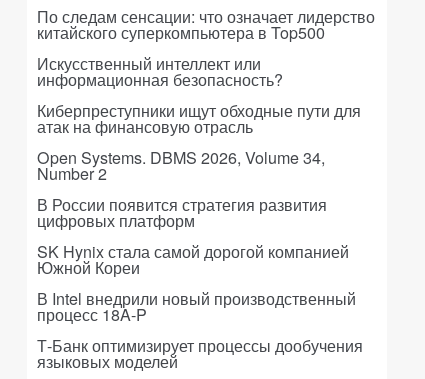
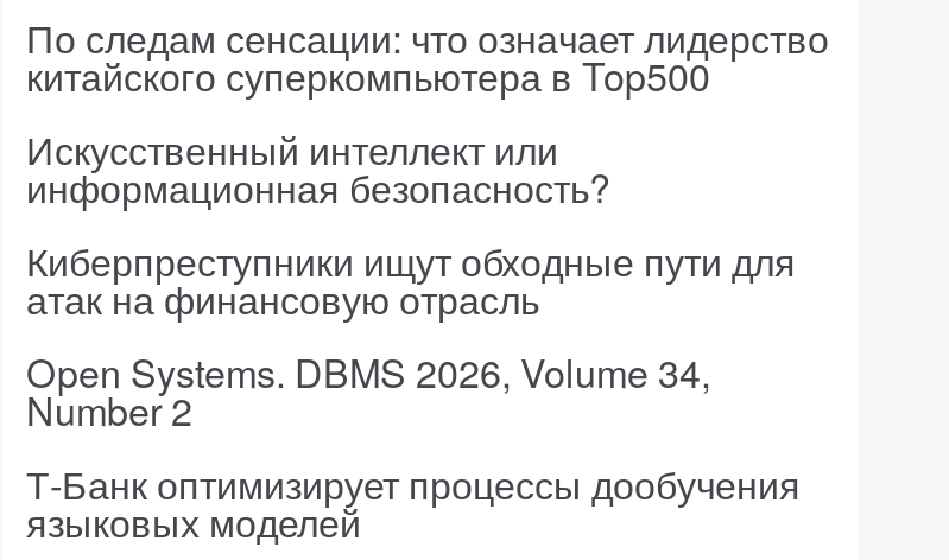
- В России появится стратегия развития
- цифровых платформ
- SK Hynix стала самой дорогой компанией
- Южной Кореи
- В Intel внедрили новый производственный
- процесс 18A-P
